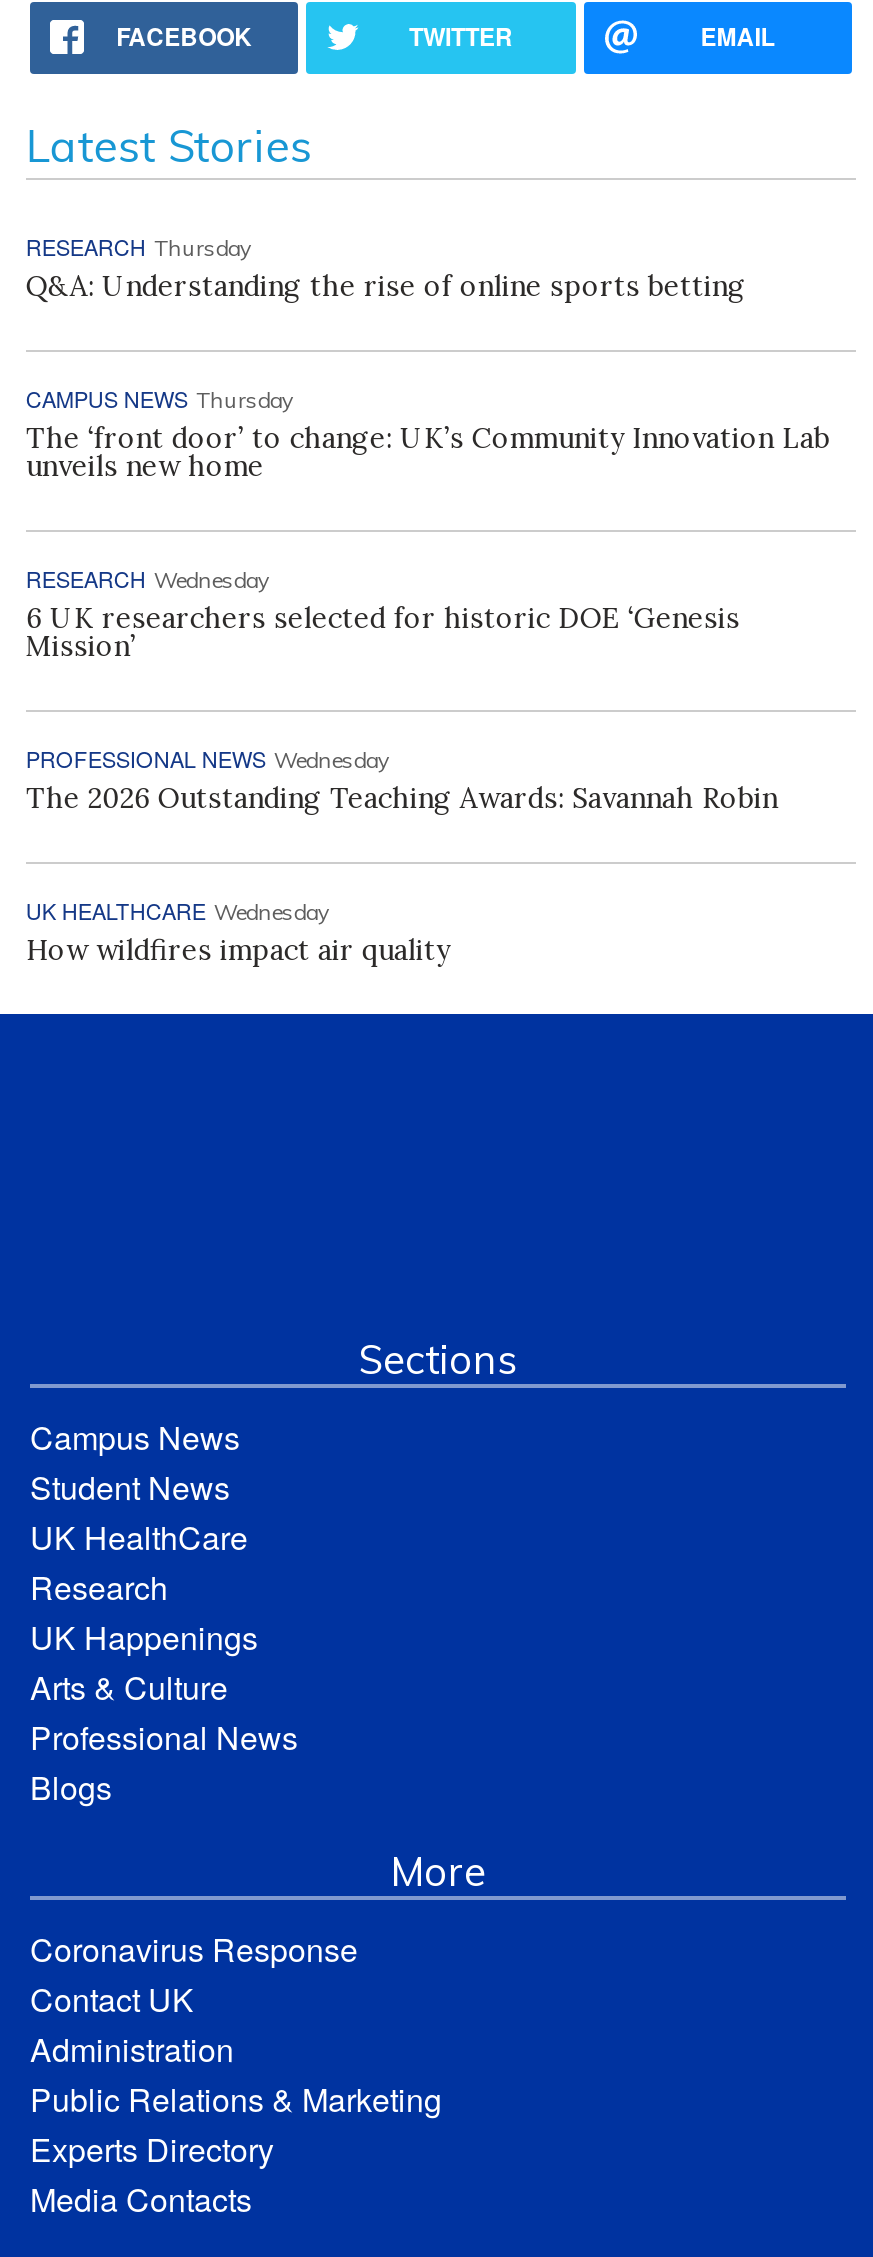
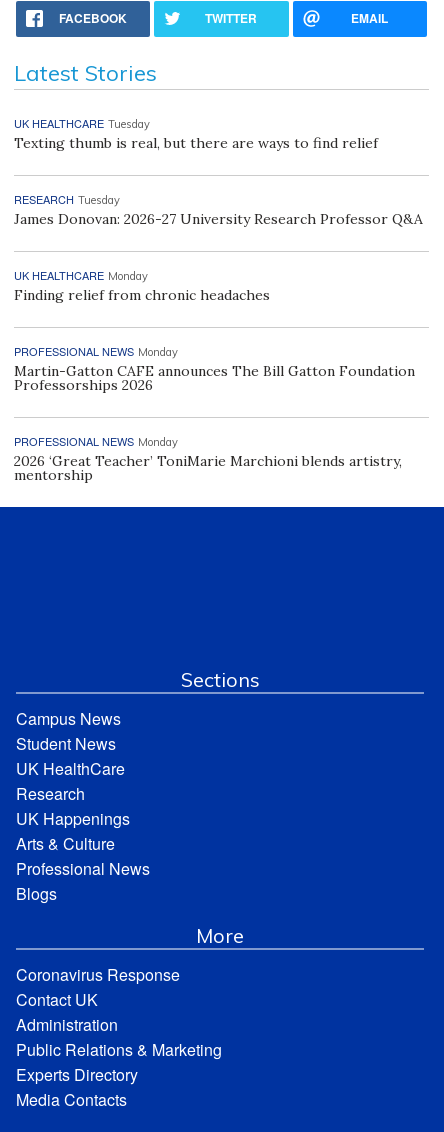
- RESEARCH Thursday
- Q&A: Understanding the rise of online sports betting
+ UK HEALTHCARE Tuesday
+ Texting thumb is real, but there are ways to find relief

- CAMPUS NEWS Thursday
- The ‘front door’ to change: UK’s Community Innovation Lab
- unveils new home
+ RESEARCH Tuesday
+ James Donovan: 2026-27 University Research Professor Q&A

- RESEARCH Wednesday
- 6 UK researchers selected for historic DOE ‘Genesis
- Mission’
+ UK HEALTHCARE Monday
+ Finding relief from chronic headaches

- PROFESSIONAL NEWS Wednesday
- The 2026 Outstanding Teaching Awards: Savannah Robin
+ PROFESSIONAL NEWS Monday
+ Martin-Gatton CAFE announces The Bill Gatton Foundation
+ Professorships 2026

- UK HEALTHCARE Wednesday
- How wildfires impact air quality
+ PROFESSIONAL NEWS Monday
+ 2026 ‘Great Teacher’ ToniMarie Marchioni blends artistry,
+ mentorship
